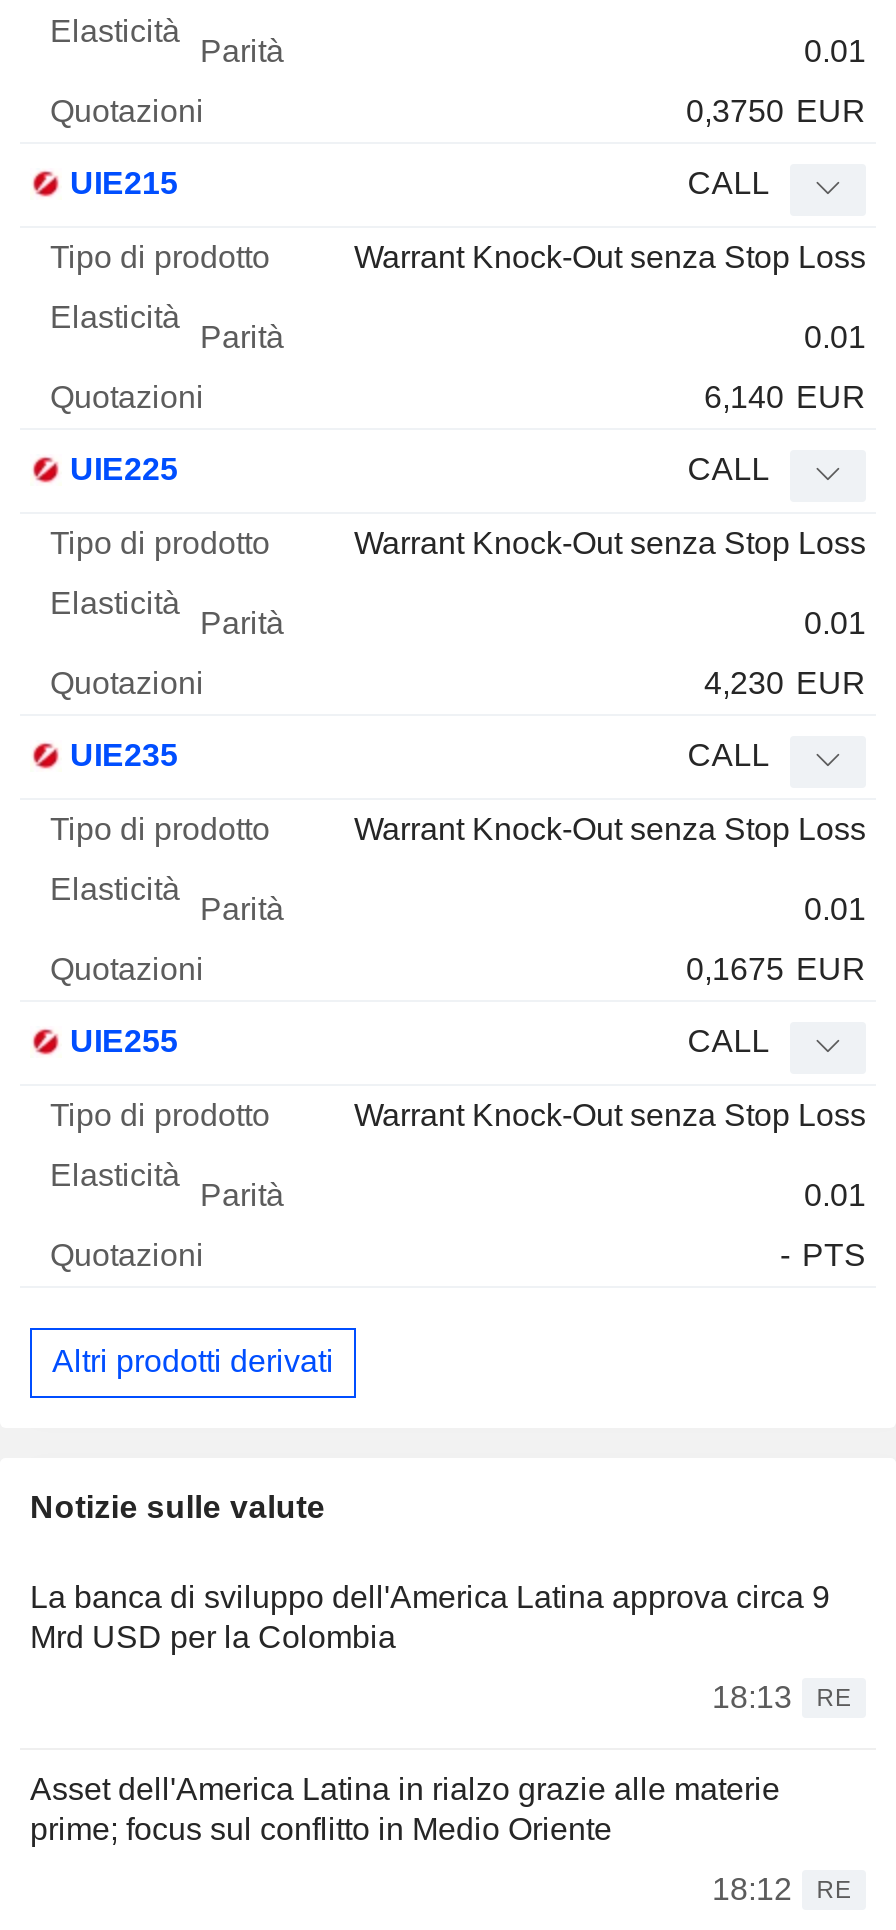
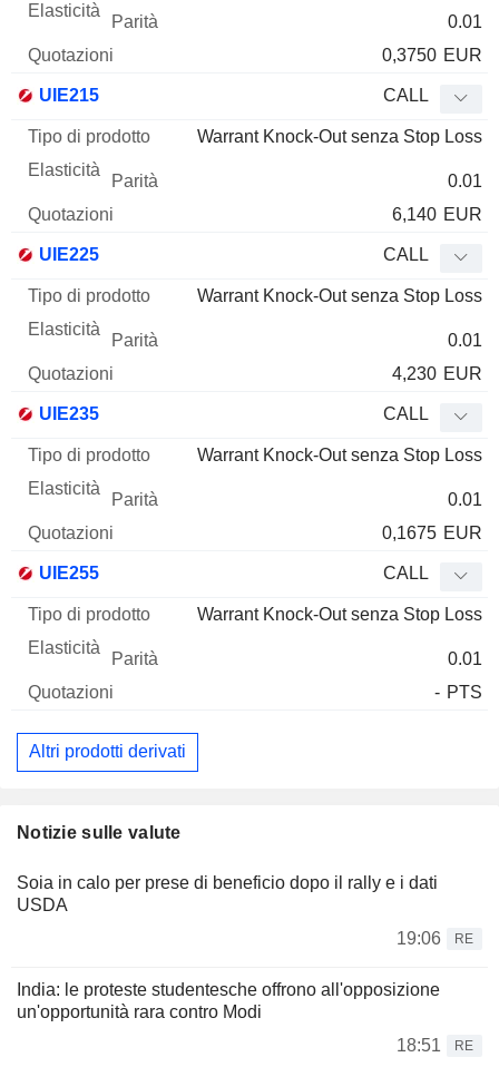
- La banca di sviluppo dell'America Latina approva circa 9
- Mrd USD per la Colombia
+ Soia in calo per prese di beneficio dopo il rally e i dati
+ USDA

- 18:13 RE
+ 19:06 RE

- Asset dell'America Latina in rialzo grazie alle materie
- prime; focus sul conflitto in Medio Oriente
+ India: le proteste studentesche offrono all'opposizione
+ un'opportunità rara contro Modi

- 18:12 RE
+ 18:51 RE
